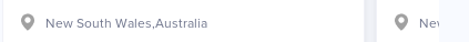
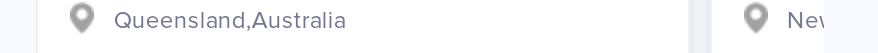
- New South Wales,Australia
+ Queensland,Australia
